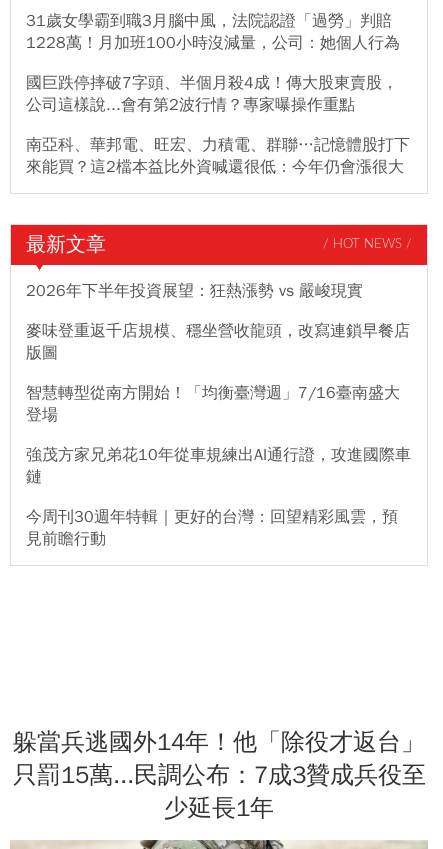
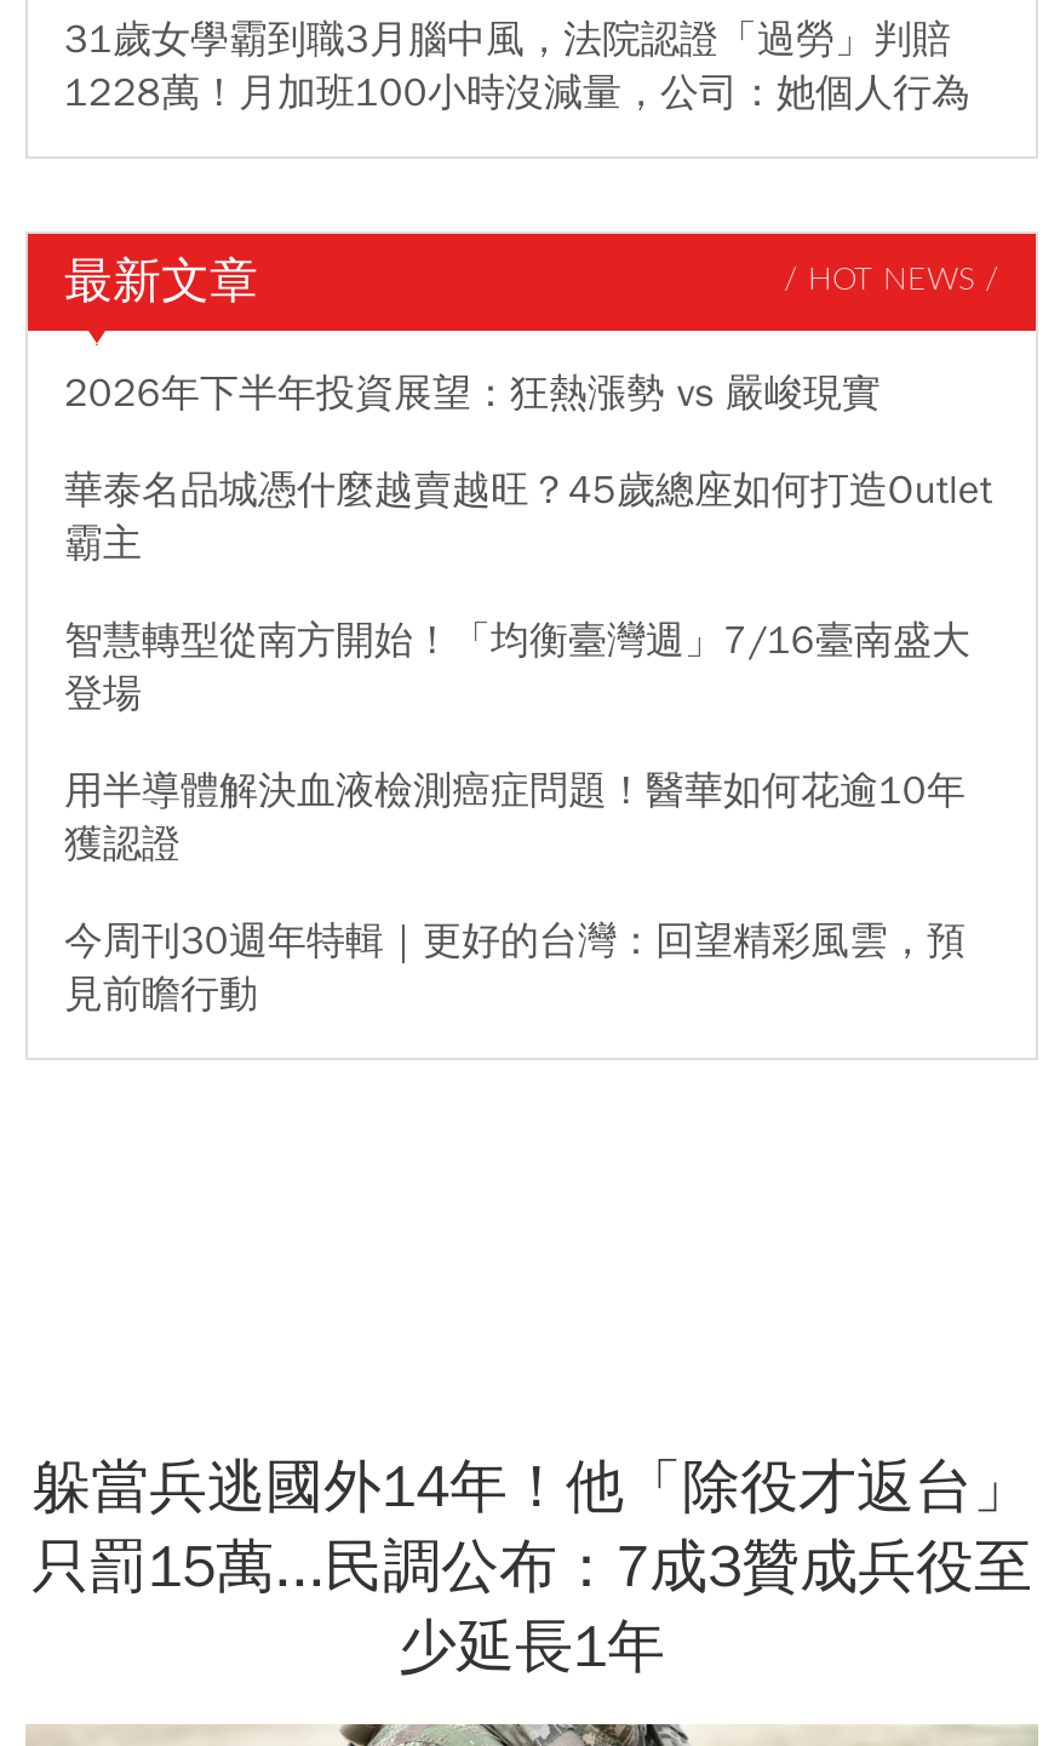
- 國巨跌停摔破7字頭、半個月殺4成！傳大股東賣股，
- 公司這樣說...會有第2波行情？專家曝操作重點
- 南亞科、華邦電、旺宏、力積電、群聯…記憶體股打下
- 來能買？這2檔本益比外資喊還很低：今年仍會漲很大

- 麥味登重返千店規模、穩坐營收龍頭，改寫連鎖早餐店
- 版圖
+ 華泰名品城憑什麼越賣越旺？45歲總座如何打造Outlet
+ 霸主

- 強茂方家兄弟花10年從車規練出AI通行證，攻進國際車
- 鏈
+ 用半導體解決血液檢測癌症問題！醫華如何花逾10年
+ 獲認證
